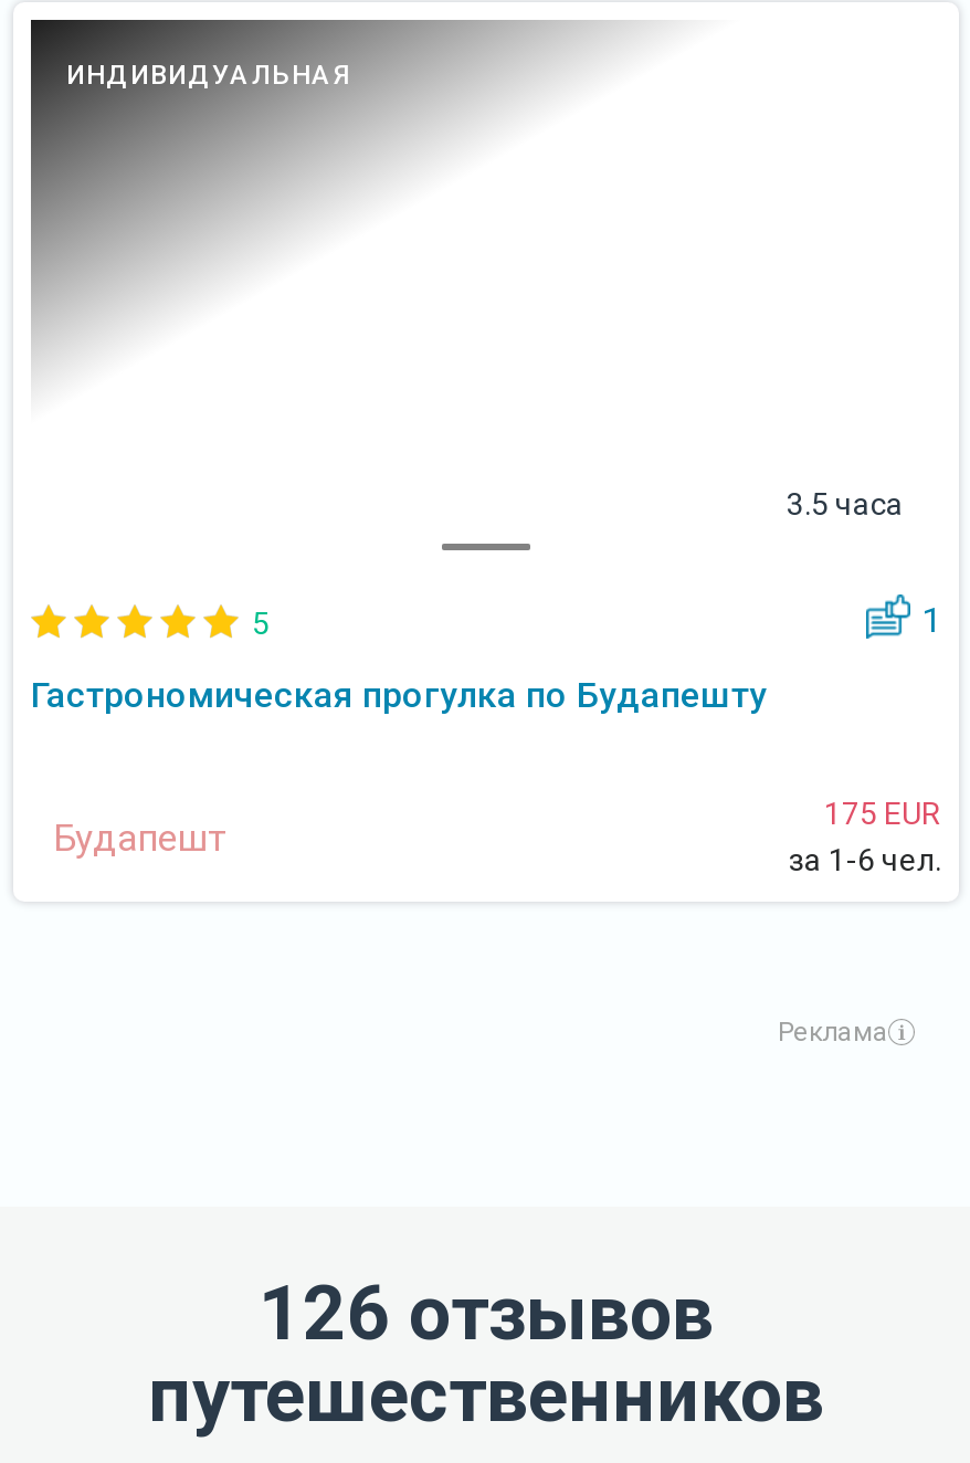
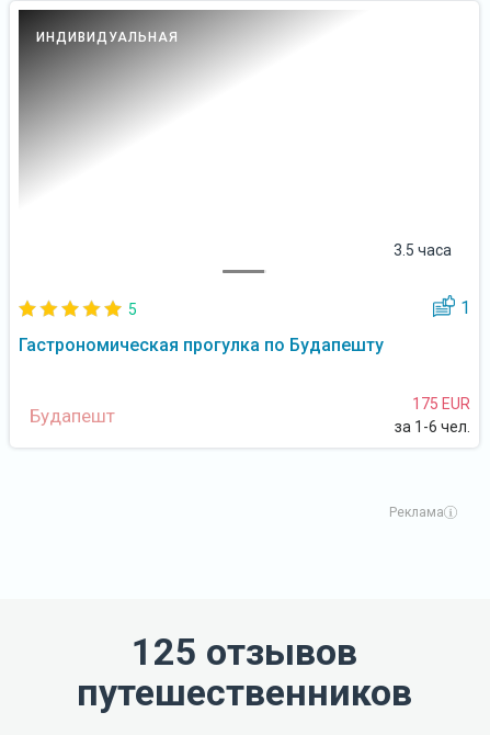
- 126 отзывов
+ 125 отзывов
